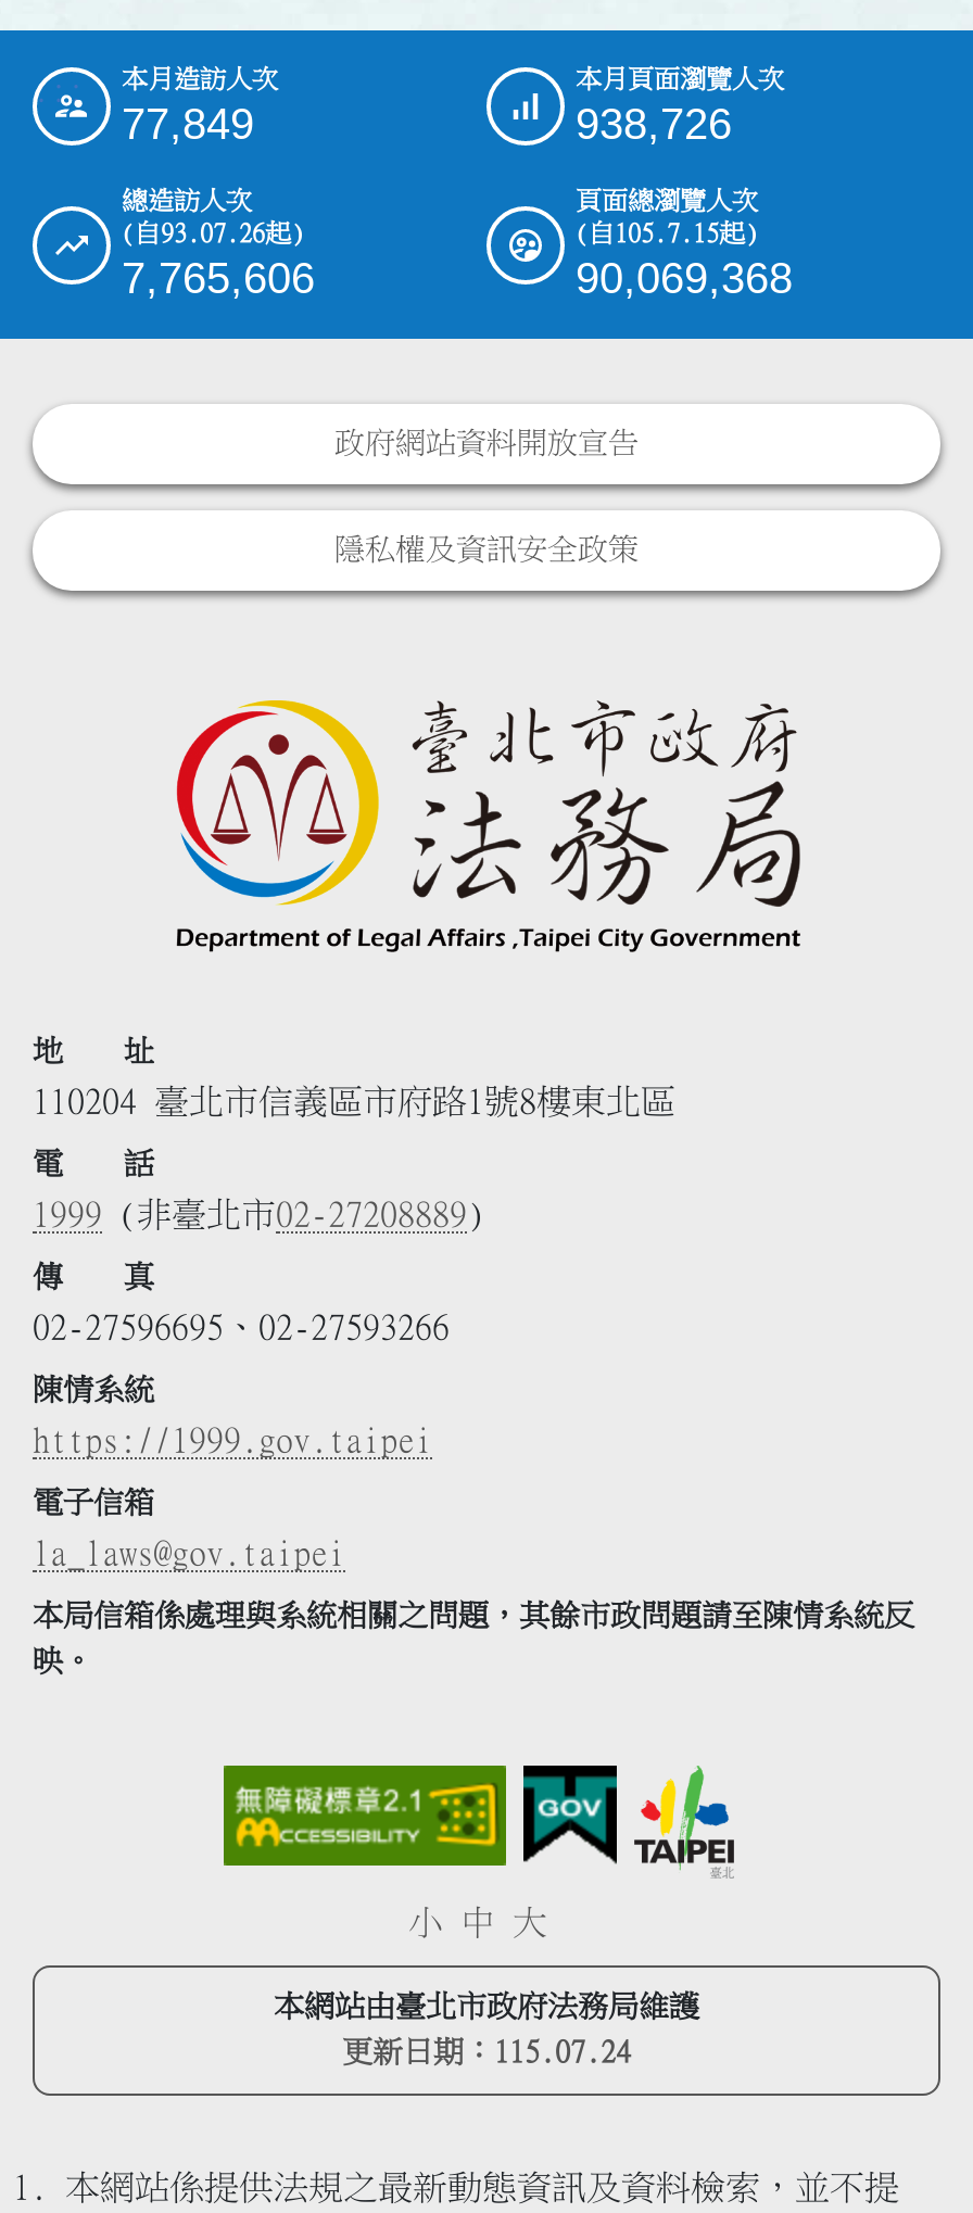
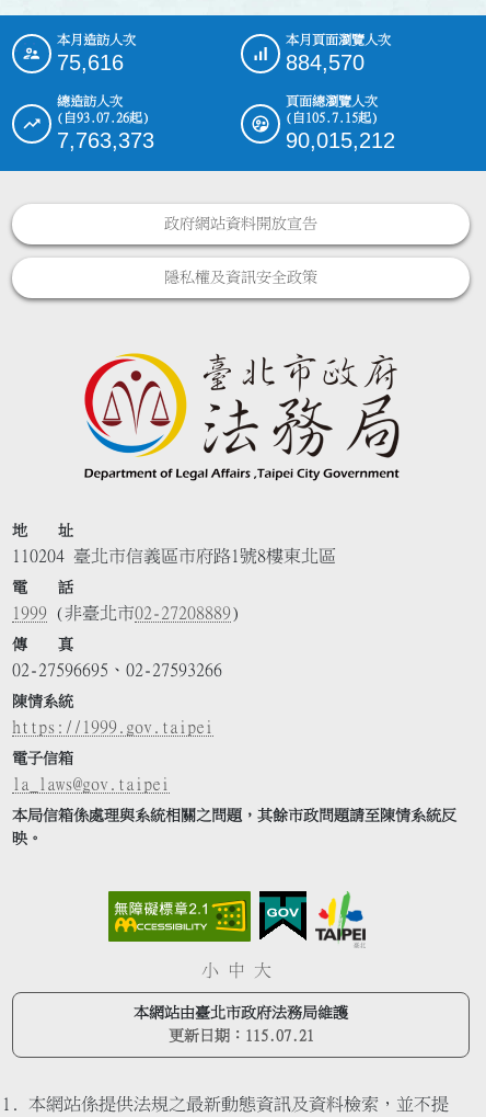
- 77,849
+ 75,616

- 938,726
+ 884,570

- 7,765,606
+ 7,763,373

- 90,069,368
+ 90,015,212

- 更新日期：115.07.24
+ 更新日期：115.07.21
